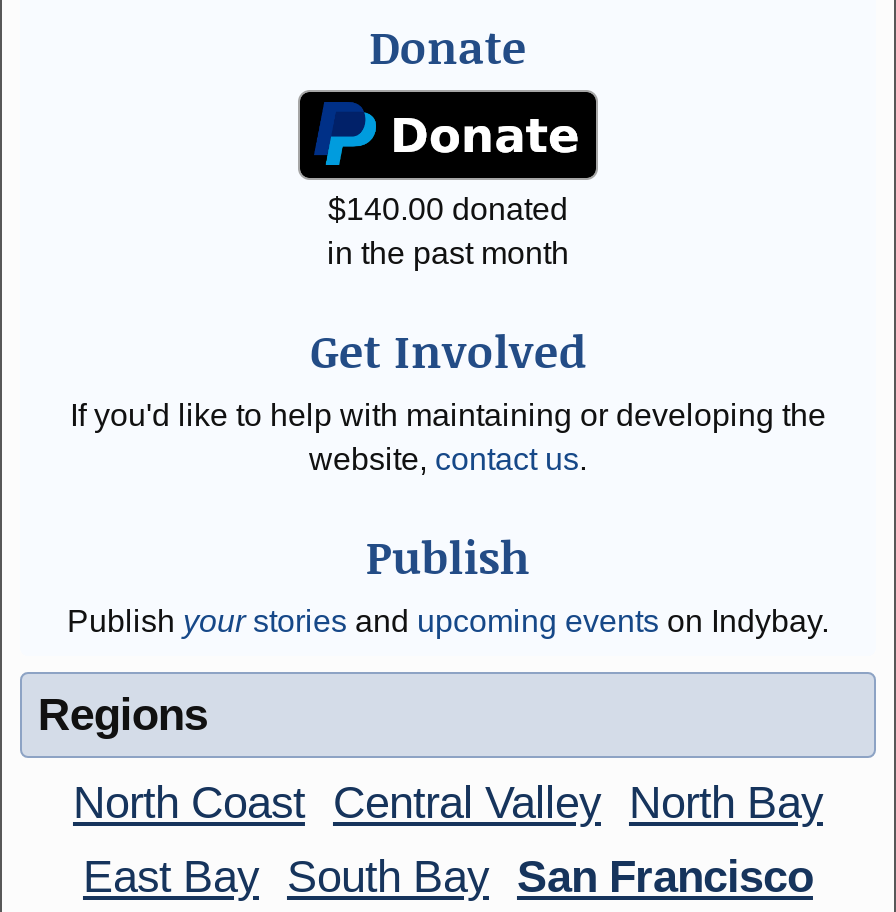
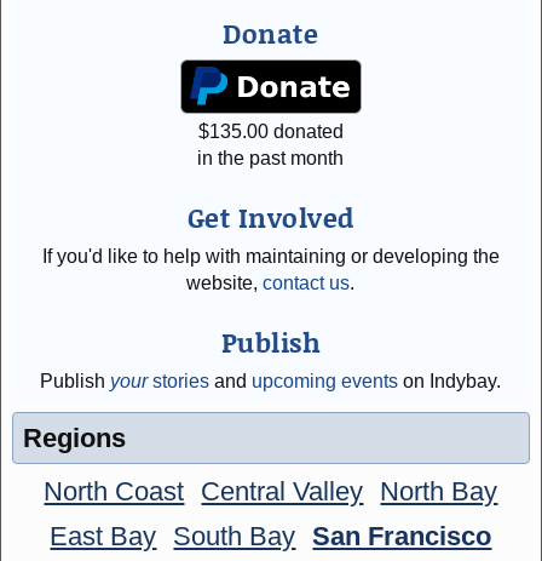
- $140.00 donated
+ $135.00 donated
